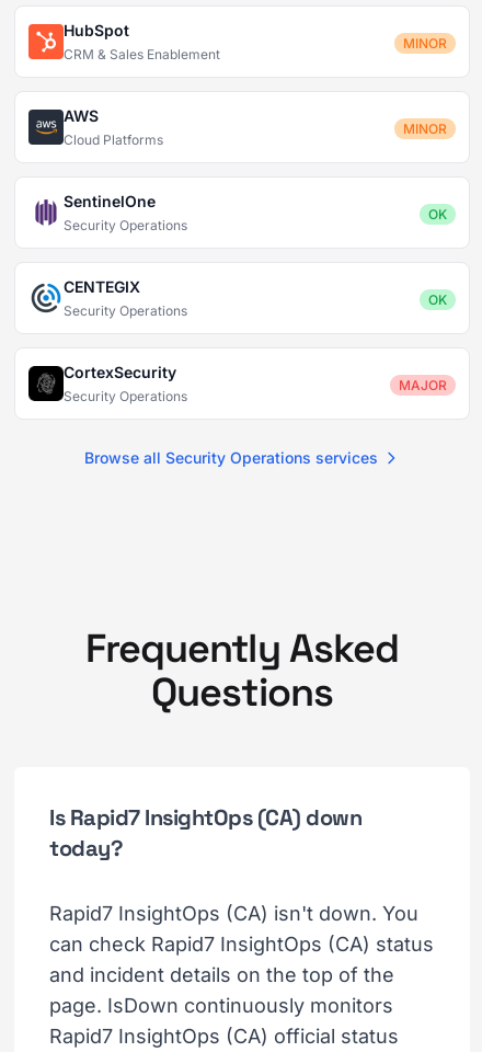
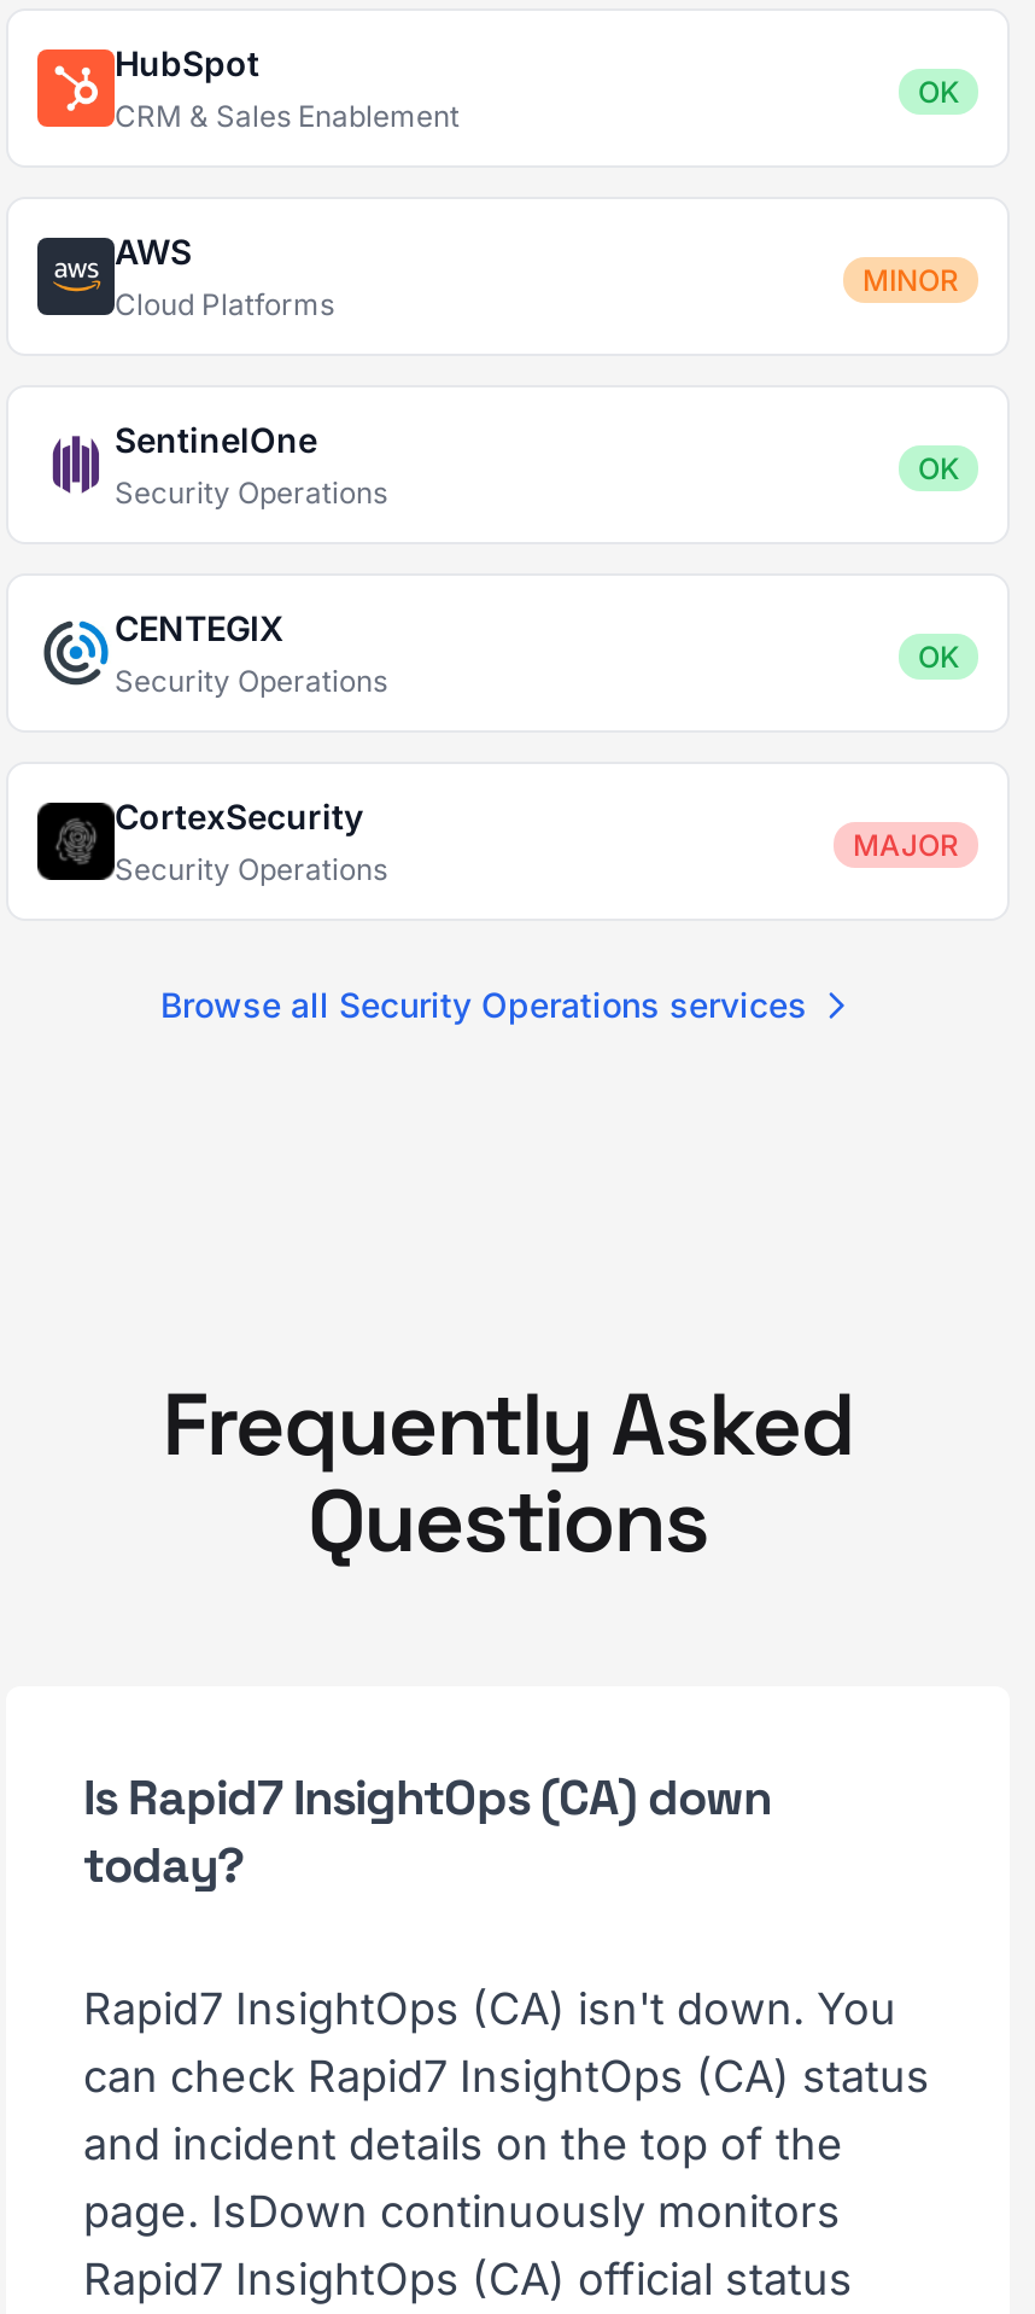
- MINOR
+ OK
